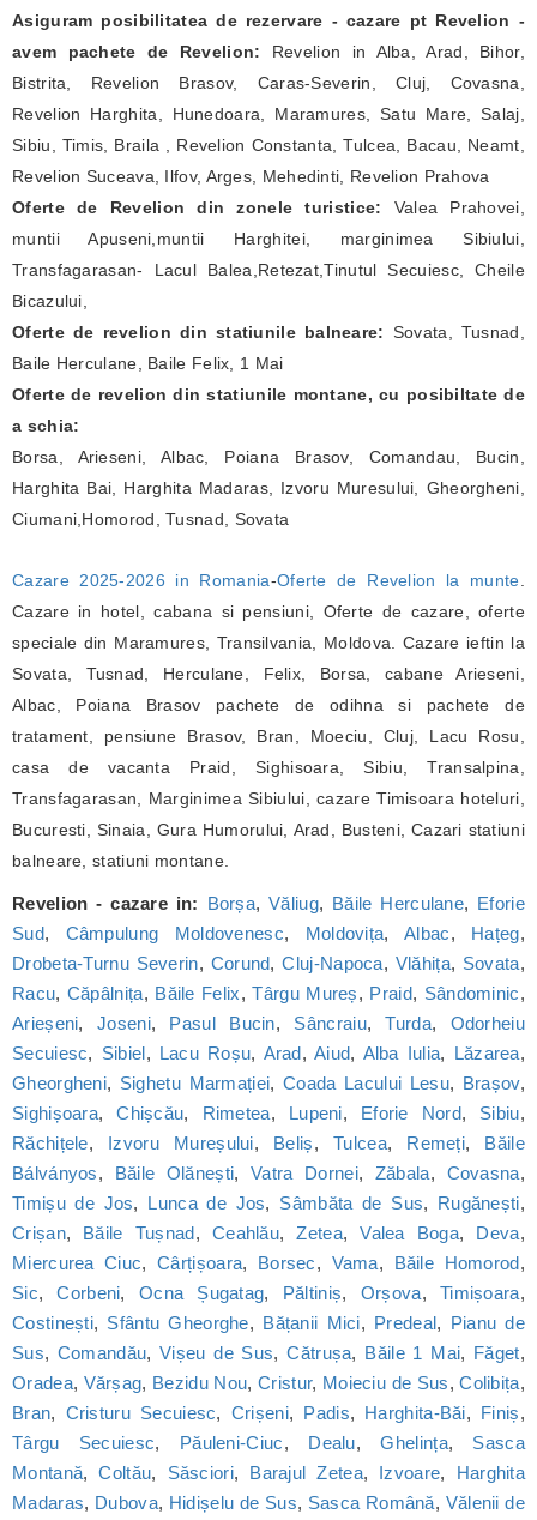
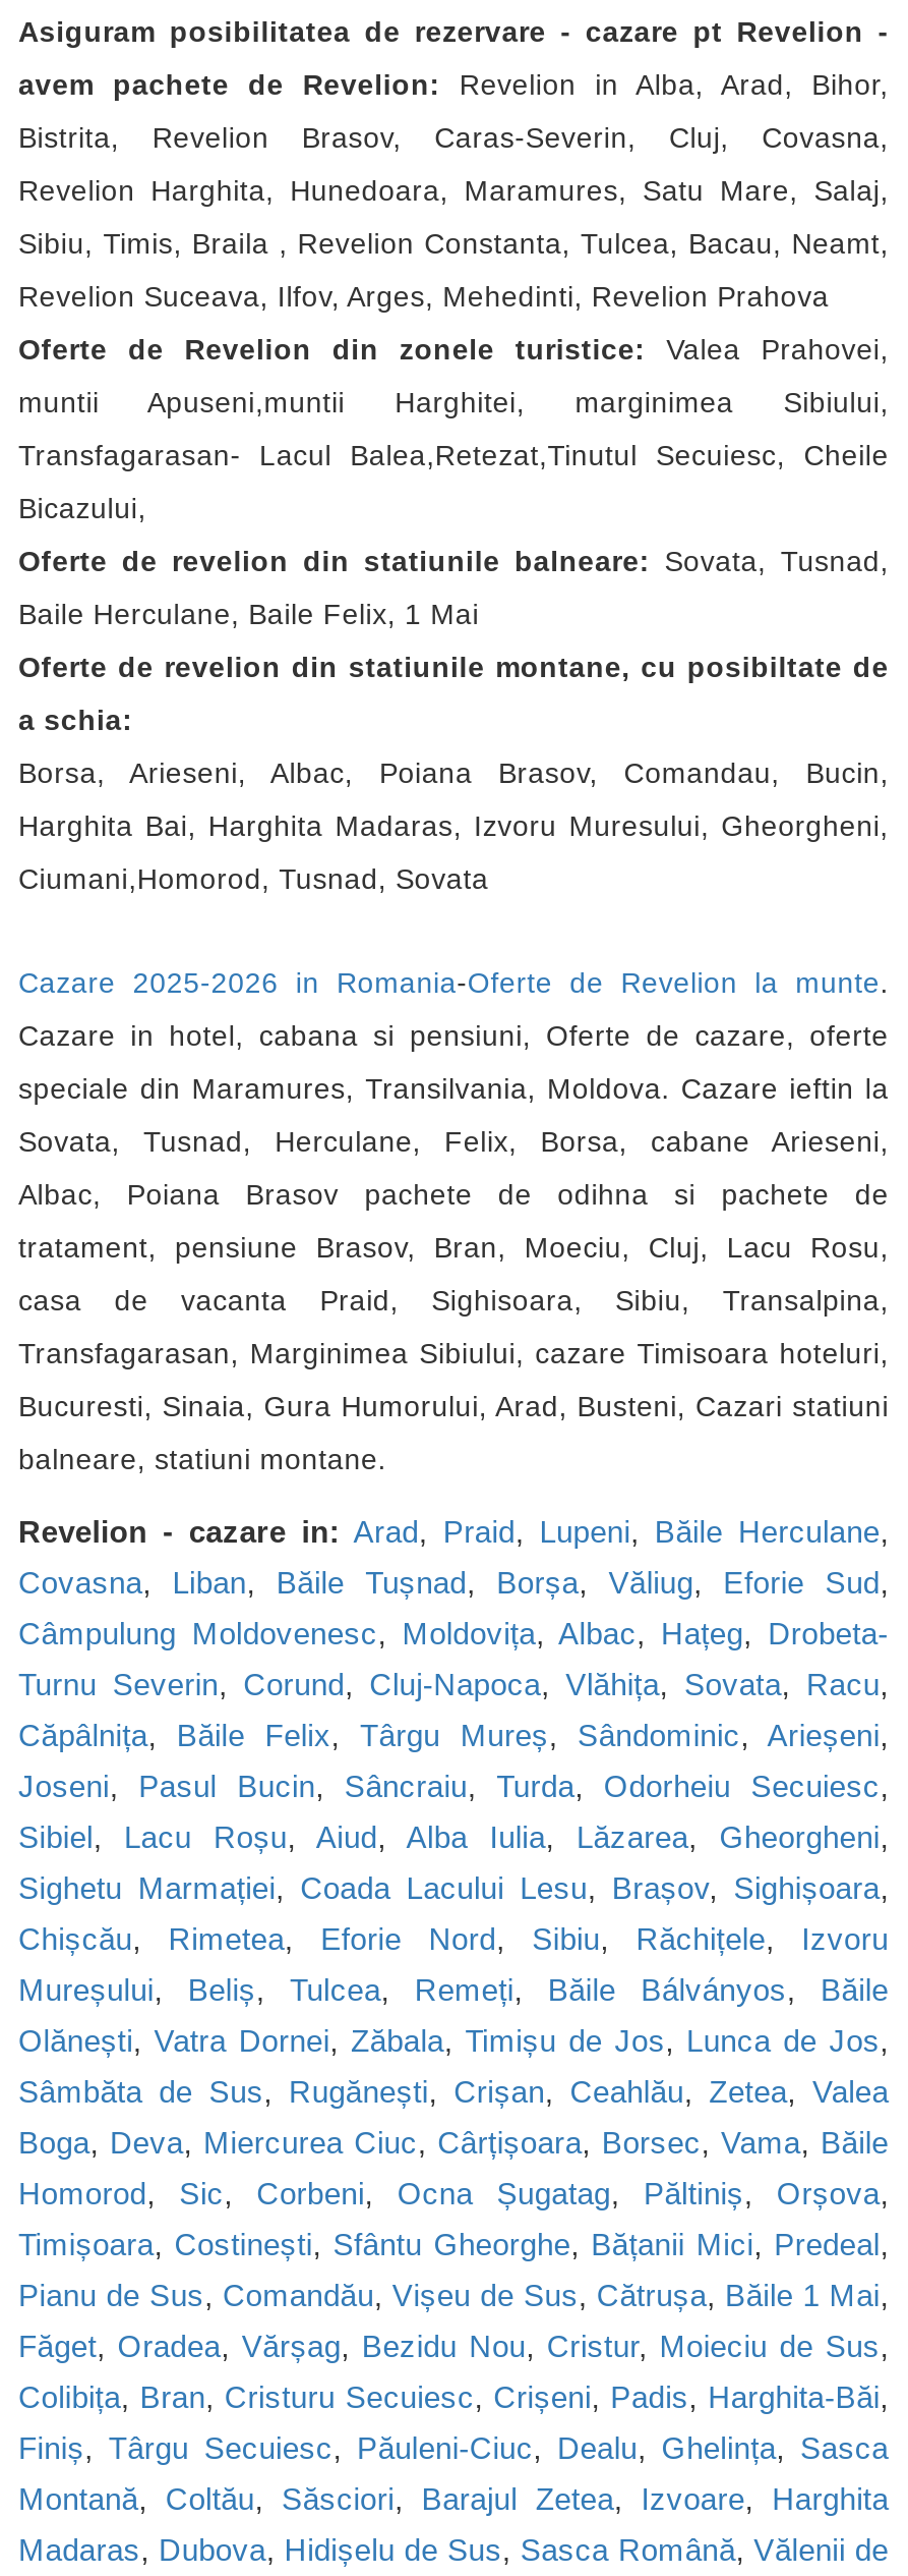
- Revelion - cazare in: Borșa, Văliug, Băile Herculane, Eforie
+ Revelion - cazare in: Arad, Praid, Lupeni, Băile Herculane,

- Sud, Câmpulung Moldovenesc, Moldovița, Albac, Hațeg,
+ Covasna, Liban, Băile Tușnad, Borșa, Văliug, Eforie Sud,

- Drobeta-Turnu Severin, Corund, Cluj-Napoca, Vlăhița, Sovata,
+ Câmpulung Moldovenesc, Moldovița, Albac, Hațeg, Drobeta-

- Racu, Căpâlnița, Băile Felix, Târgu Mureș, Praid, Sândominic,
+ Turnu Severin, Corund, Cluj-Napoca, Vlăhița, Sovata, Racu,

- Arieșeni, Joseni, Pasul Bucin, Sâncraiu, Turda, Odorheiu
+ Căpâlnița, Băile Felix, Târgu Mureș, Sândominic, Arieșeni,

- Secuiesc, Sibiel, Lacu Roșu, Arad, Aiud, Alba Iulia, Lăzarea,
+ Joseni, Pasul Bucin, Sâncraiu, Turda, Odorheiu Secuiesc,

- Gheorgheni, Sighetu Marmației, Coada Lacului Lesu, Brașov,
+ Sibiel, Lacu Roșu, Aiud, Alba Iulia, Lăzarea, Gheorgheni,

- Sighișoara, Chișcău, Rimetea, Lupeni, Eforie Nord, Sibiu,
+ Sighetu Marmației, Coada Lacului Lesu, Brașov, Sighișoara,

- Răchițele, Izvoru Mureșului, Beliș, Tulcea, Remeți, Băile
+ Chișcău, Rimetea, Eforie Nord, Sibiu, Răchițele, Izvoru

- Bálványos, Băile Olănești, Vatra Dornei, Zăbala, Covasna,
+ Mureșului, Beliș, Tulcea, Remeți, Băile Bálványos, Băile

- Timișu de Jos, Lunca de Jos, Sâmbăta de Sus, Rugănești,
+ Olănești, Vatra Dornei, Zăbala, Timișu de Jos, Lunca de Jos,

- Crișan, Băile Tușnad, Ceahlău, Zetea, Valea Boga, Deva,
+ Sâmbăta de Sus, Rugănești, Crișan, Ceahlău, Zetea, Valea

- Miercurea Ciuc, Cârțișoara, Borsec, Vama, Băile Homorod,
+ Boga, Deva, Miercurea Ciuc, Cârțișoara, Borsec, Vama, Băile

- Sic, Corbeni, Ocna Șugatag, Păltiniș, Orșova, Timișoara,
+ Homorod, Sic, Corbeni, Ocna Șugatag, Păltiniș, Orșova,

- Costinești, Sfântu Gheorghe, Bățanii Mici, Predeal, Pianu de
+ Timișoara, Costinești, Sfântu Gheorghe, Bățanii Mici, Predeal,

- Sus, Comandău, Vișeu de Sus, Cătrușa, Băile 1 Mai, Făget,
+ Pianu de Sus, Comandău, Vișeu de Sus, Cătrușa, Băile 1 Mai,

- Oradea, Vărșag, Bezidu Nou, Cristur, Moieciu de Sus, Colibița,
+ Făget, Oradea, Vărșag, Bezidu Nou, Cristur, Moieciu de Sus,

- Bran, Cristuru Secuiesc, Crișeni, Padis, Harghita-Băi, Finiș,
+ Colibița, Bran, Cristuru Secuiesc, Crișeni, Padis, Harghita-Băi,

- Târgu Secuiesc, Păuleni-Ciuc, Dealu, Ghelința, Sasca
+ Finiș, Târgu Secuiesc, Păuleni-Ciuc, Dealu, Ghelința, Sasca
